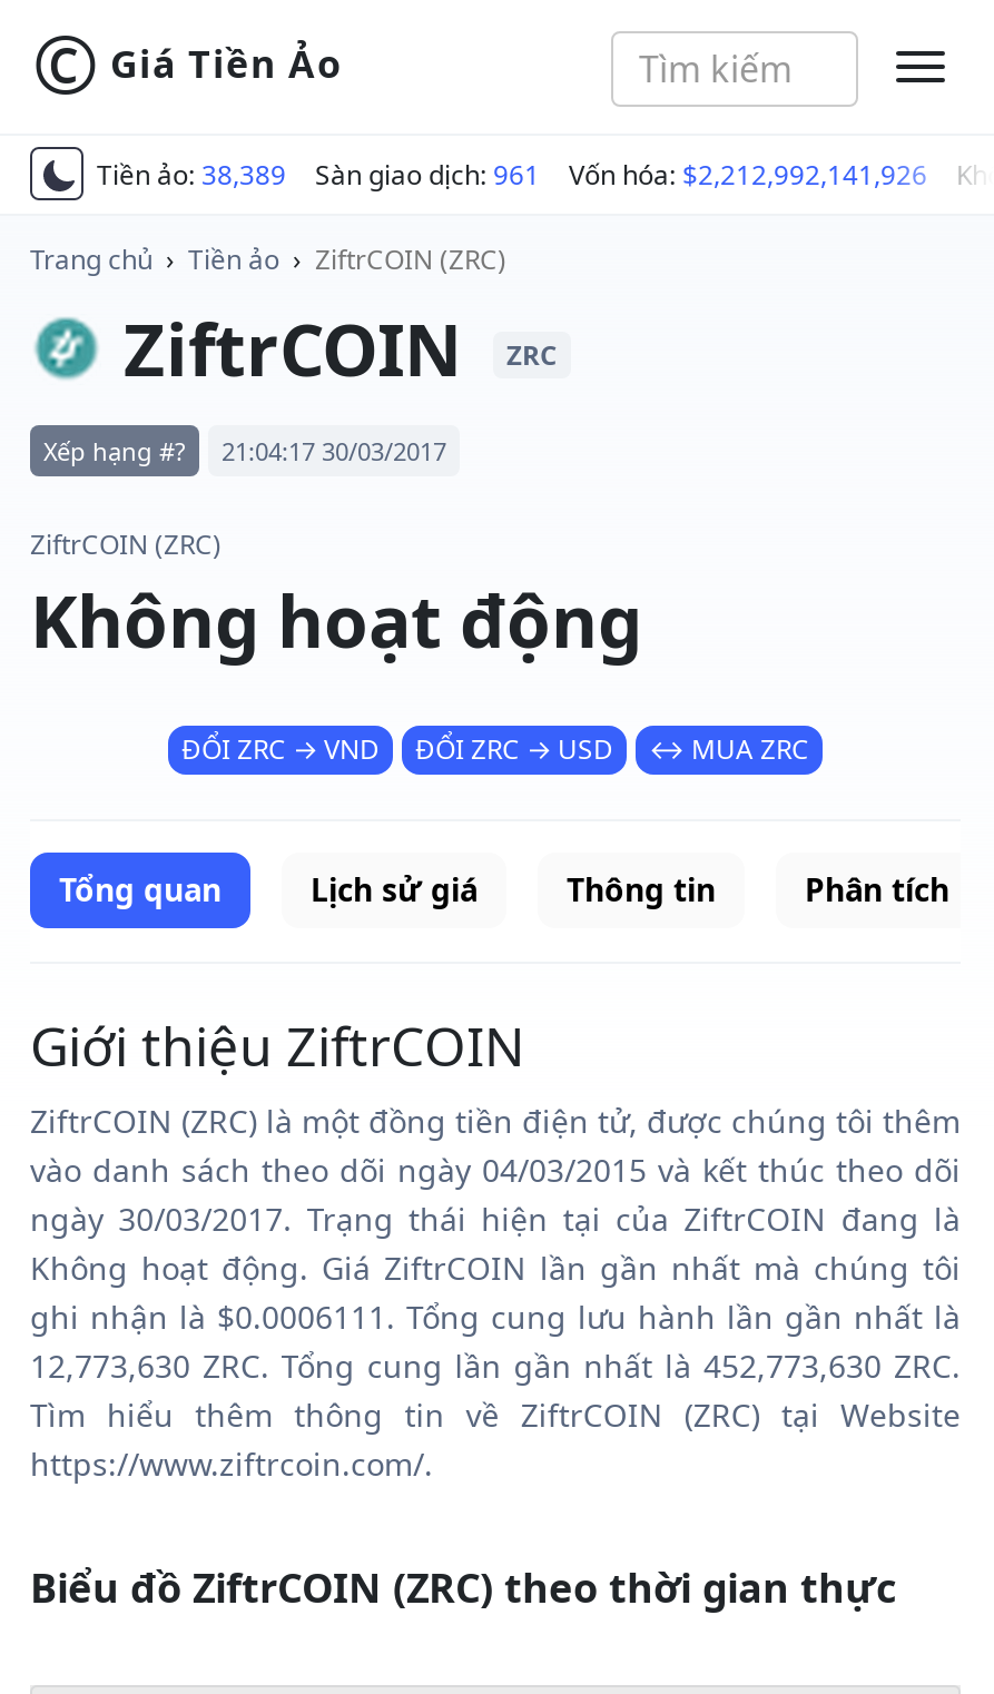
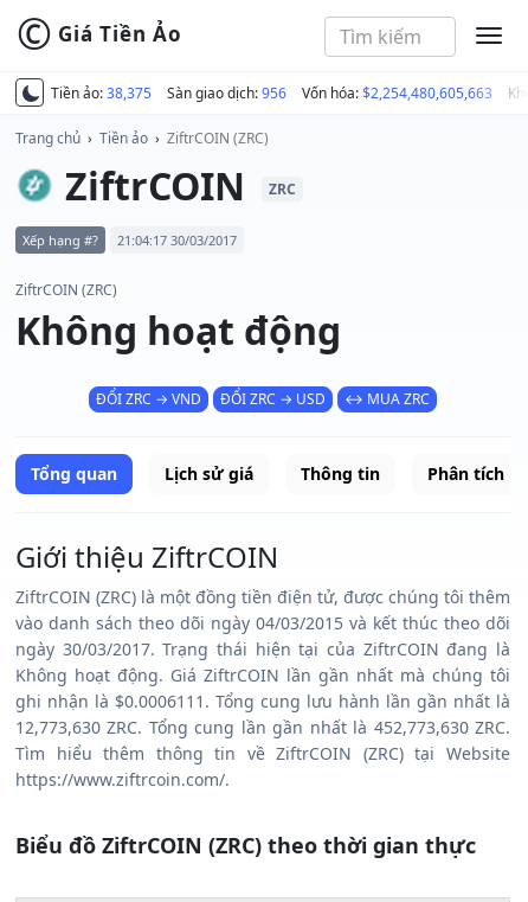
- Tiền ảo: 38,389
+ Tiền ảo: 38,375

- Sàn giao dịch: 961
+ Sàn giao dịch: 956

- Vốn hóa: $2,212,992,141,926
+ Vốn hóa: $2,254,480,605,663
